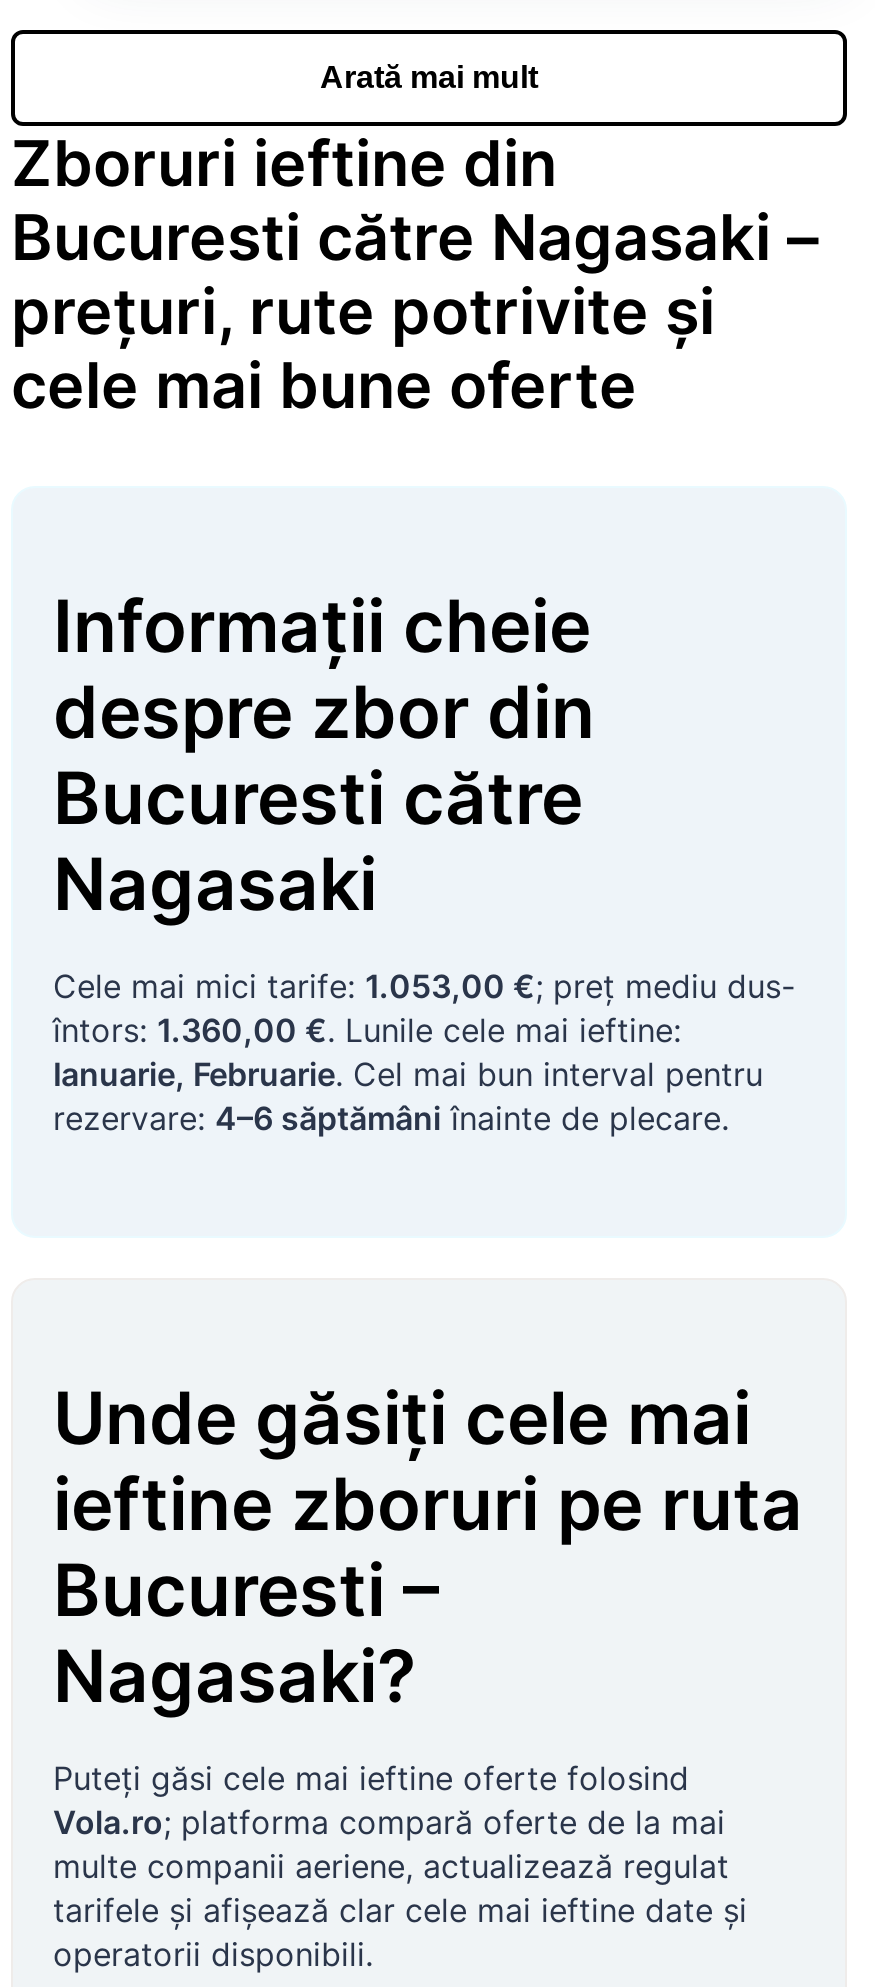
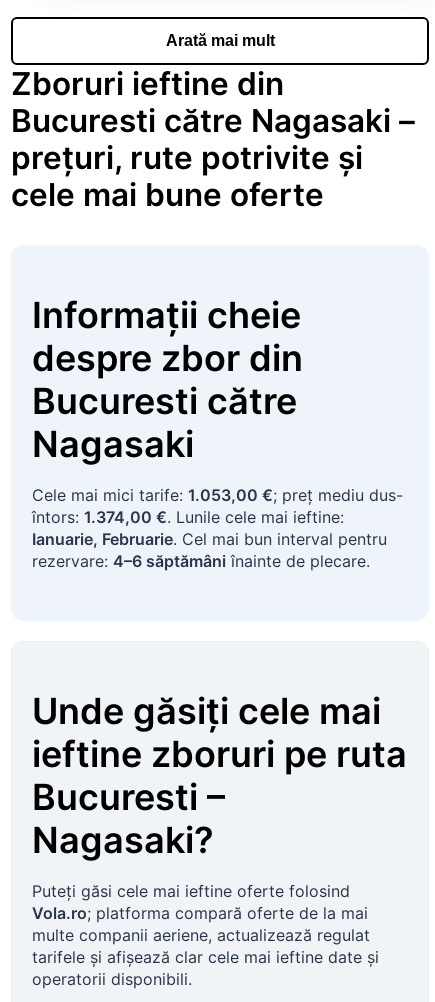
- întors: 1.360,00 €. Lunile cele mai ieftine:
+ întors: 1.374,00 €. Lunile cele mai ieftine:
